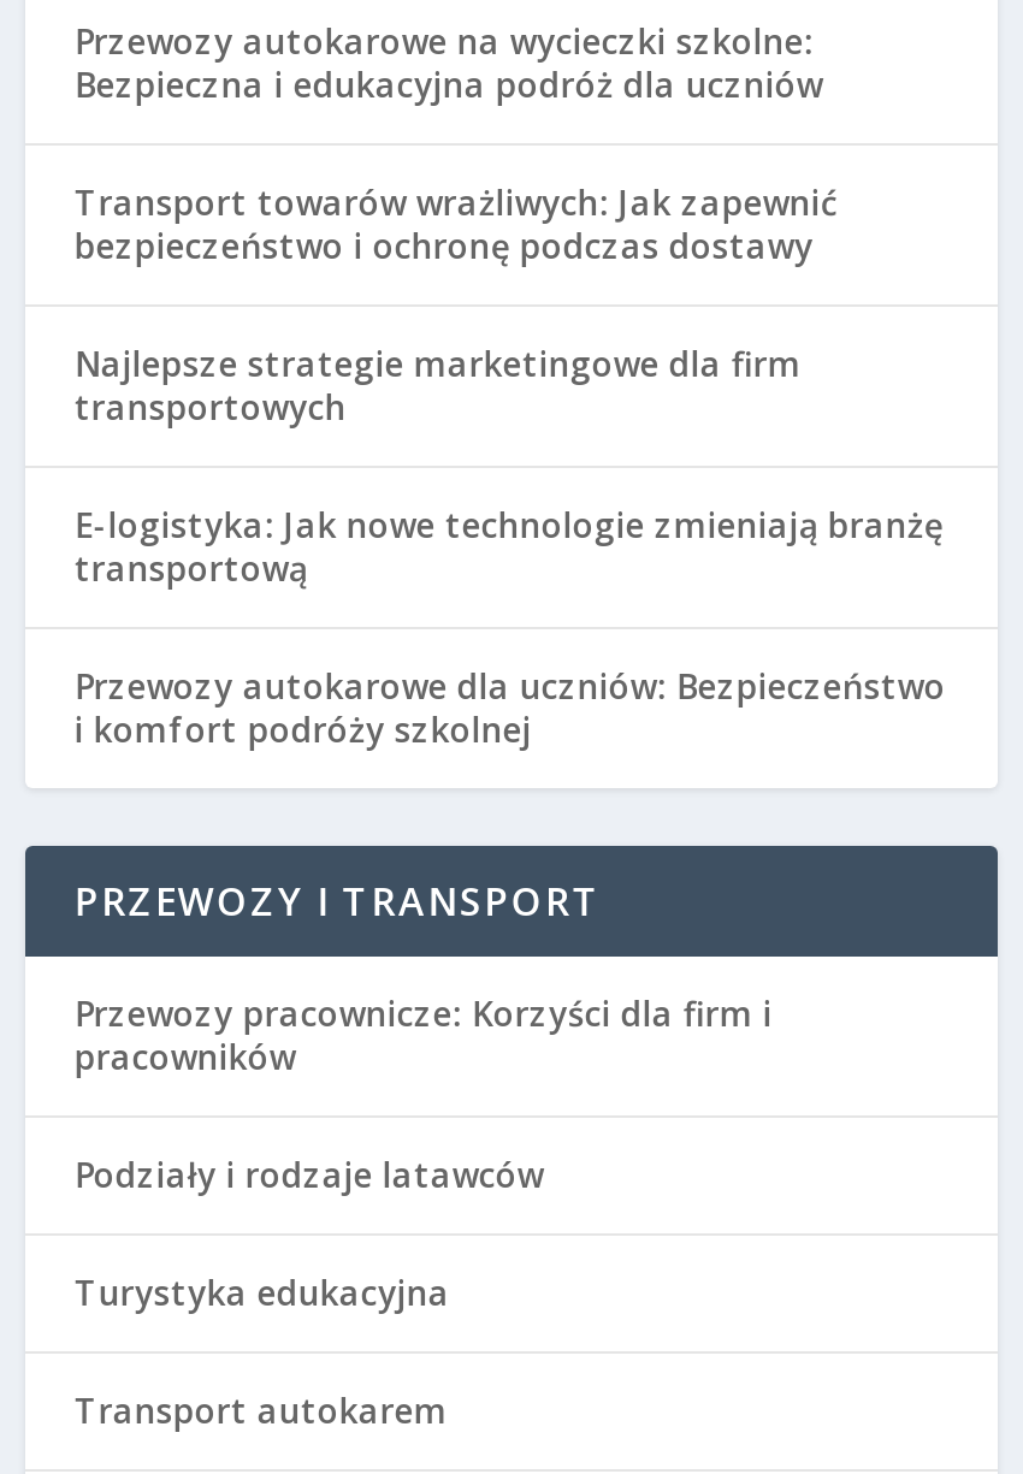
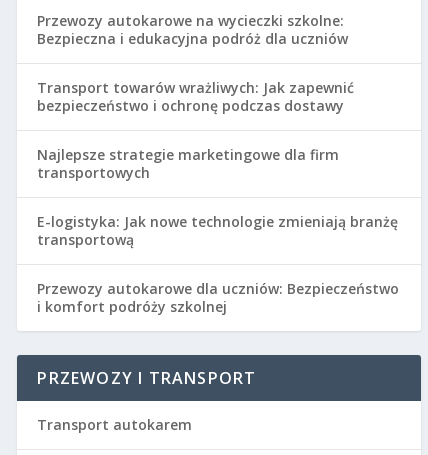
- Przewozy pracownicze: Korzyści dla firm i
- pracowników
- Podziały i rodzaje latawców
- Turystyka edukacyjna
